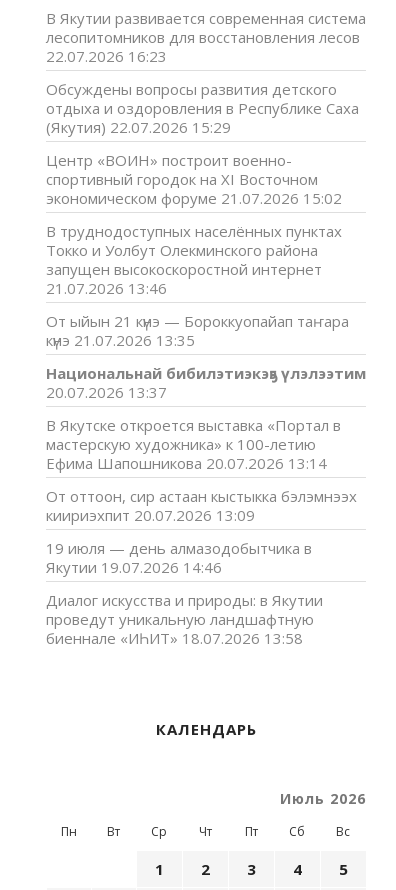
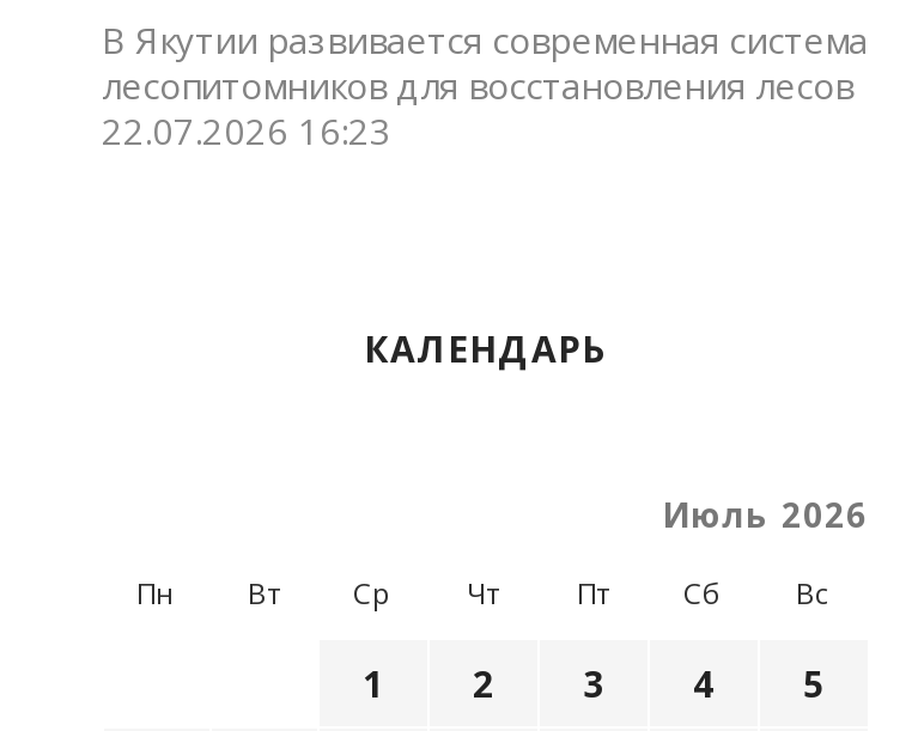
- Обсуждены вопросы развития детского
- отдыха и оздоровления в Республике Саха
- (Якутия) 22.07.2026 15:29
- Центр «ВОИН» построит военно-
- спортивный городок на XI Восточном
- экономическом форуме 21.07.2026 15:02
- В труднодоступных населённых пунктах
- Токко и Уолбут Олекминского района
- запущен высокоскоростной интернет
- 21.07.2026 13:46
- От ыйын 21 күнэ — Бороккуопайап таҥара
- күнэ 21.07.2026 13:35
- Национальнай бибилэтиэкэҕэ үлэлээтим
- 20.07.2026 13:37
- В Якутске откроется выставка «Портал в
- мастерскую художника» к 100-летию
- Ефима Шапошникова 20.07.2026 13:14
- От оттоон, сир астаан кыстыкка бэлэмнээх
- киириэхпит 20.07.2026 13:09
- 19 июля — день алмазодобытчика в
- Якутии 19.07.2026 14:46
- Диалог искусства и природы: в Якутии
- проведут уникальную ландшафтную
- биеннале «ИҺИТ» 18.07.2026 13:58
